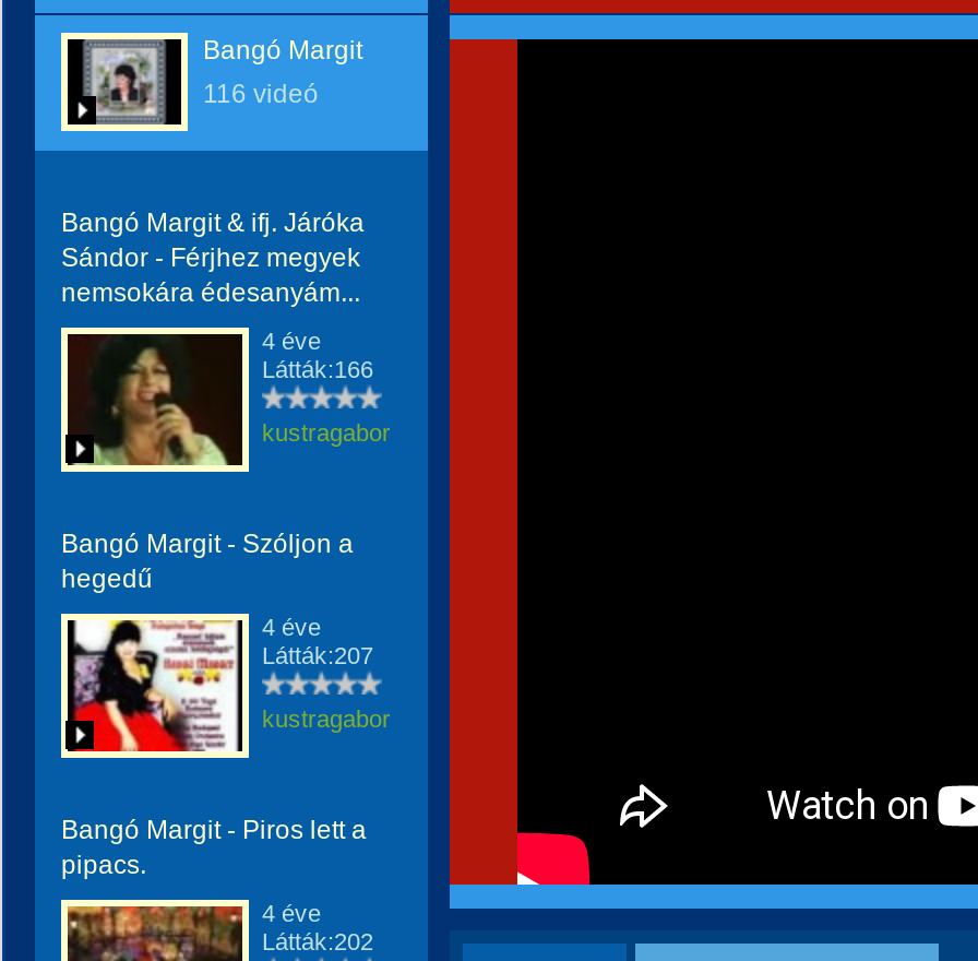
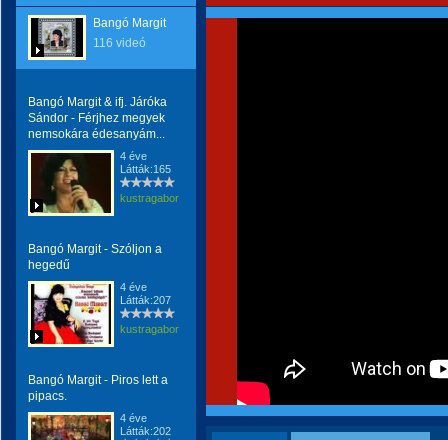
- Látták:166
+ Látták:165
